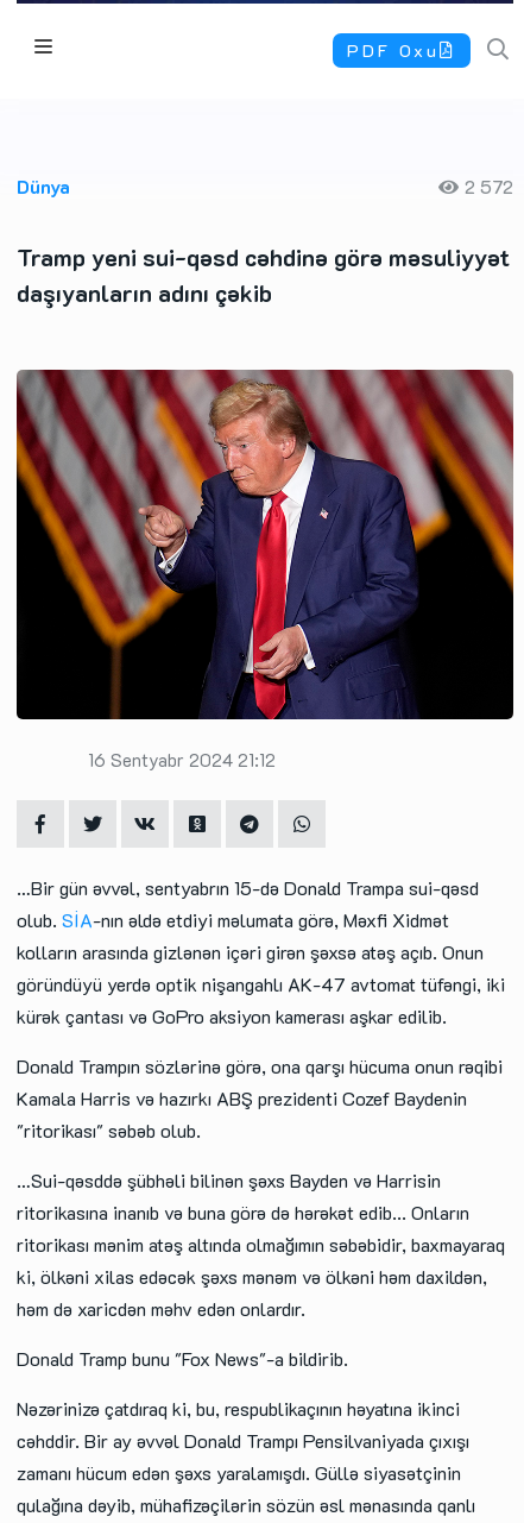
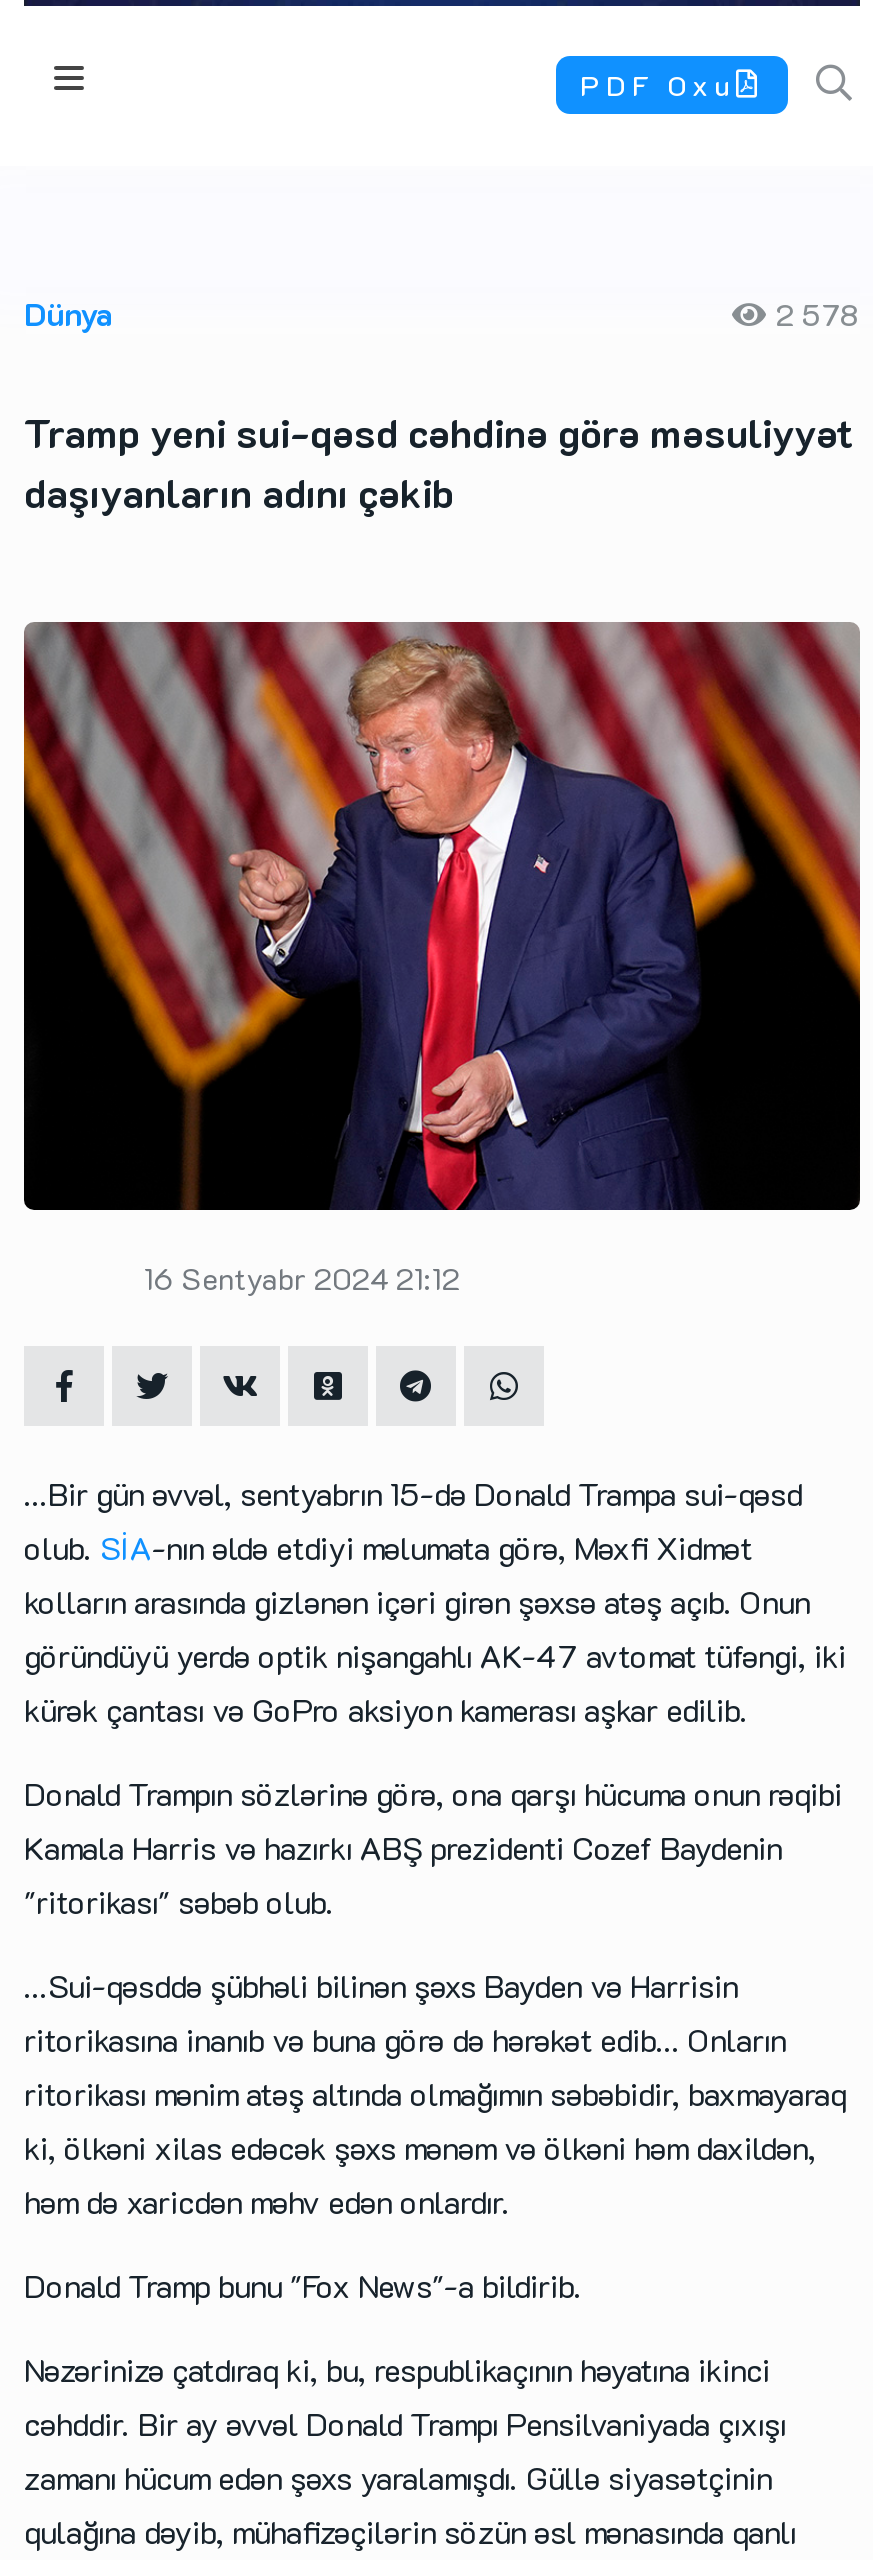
- 2 572
+ 2 578
